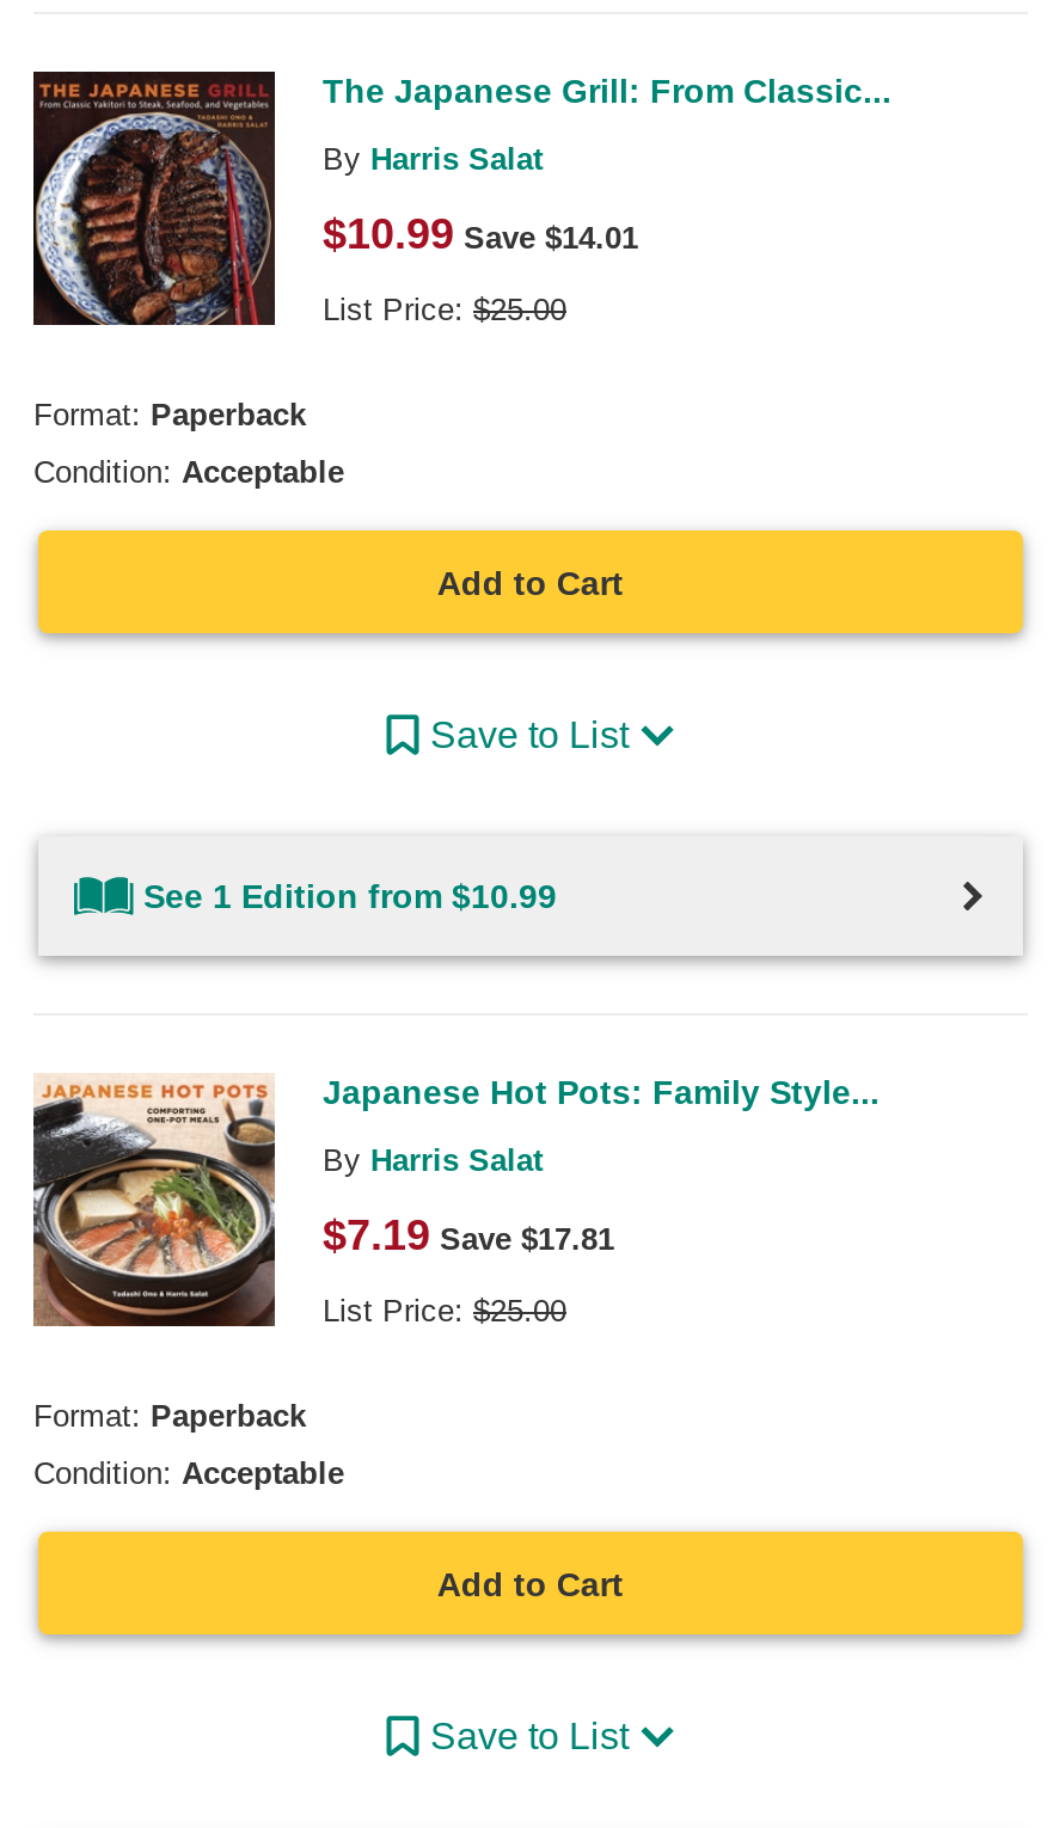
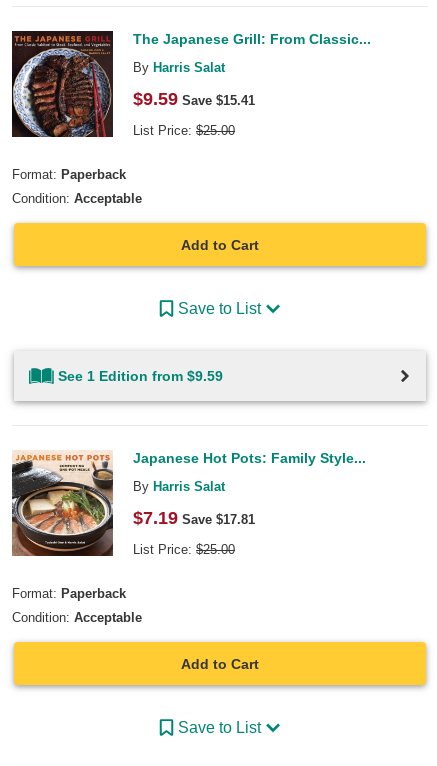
- $10.99 Save $14.01
+ $9.59 Save $15.41

- See 1 Edition from $10.99
+ See 1 Edition from $9.59
